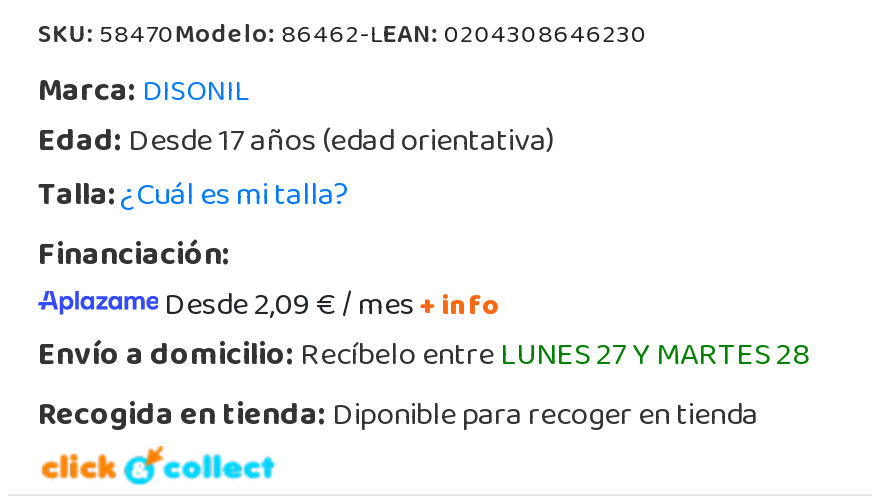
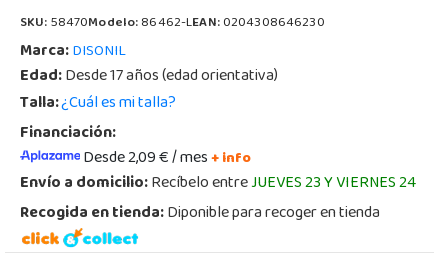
- Envío a domicilio: Recíbelo entreLUNES 27 Y MARTES 28
+ Envío a domicilio: Recíbelo entreJUEVES 23 Y VIERNES 24
